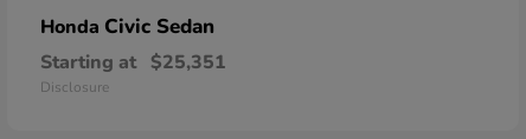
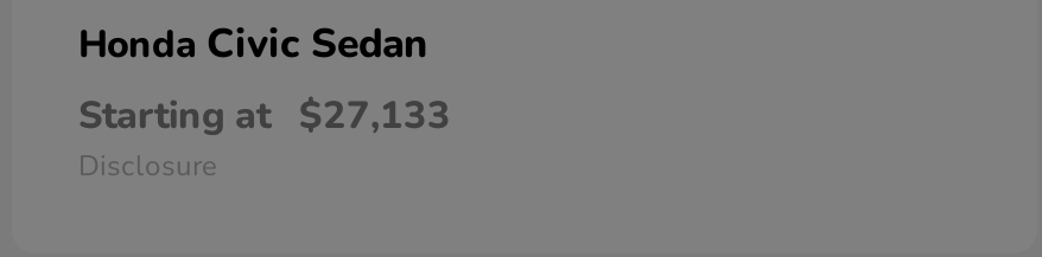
- Starting at $25,351
+ Starting at $27,133
